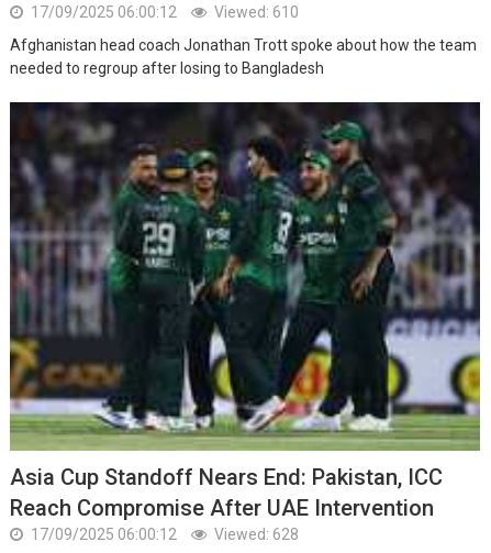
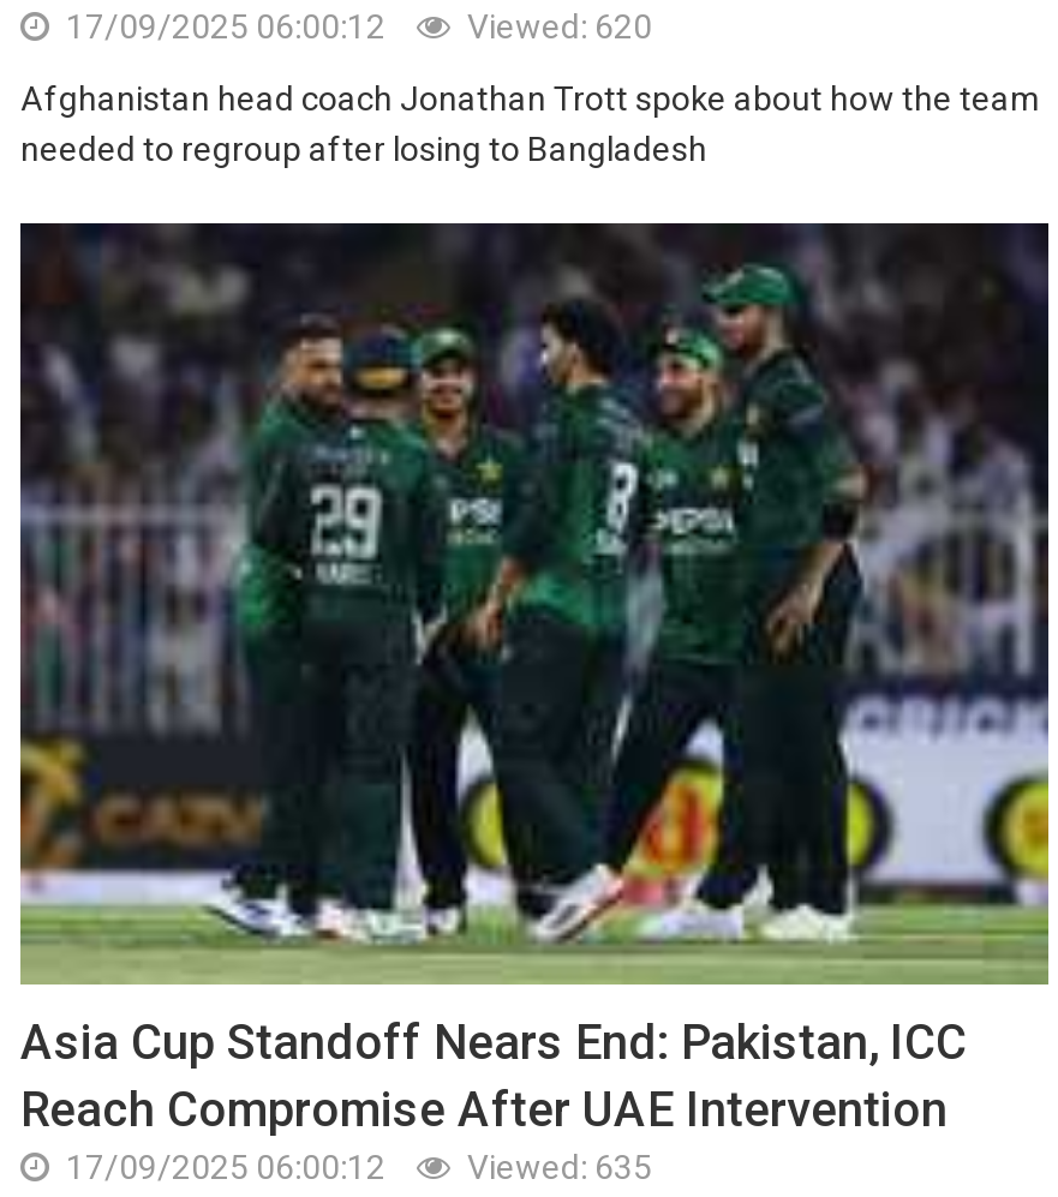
- 17/09/2025 06:00:12 Viewed: 610
+ 17/09/2025 06:00:12 Viewed: 620

- 17/09/2025 06:00:12 Viewed: 628
+ 17/09/2025 06:00:12 Viewed: 635
